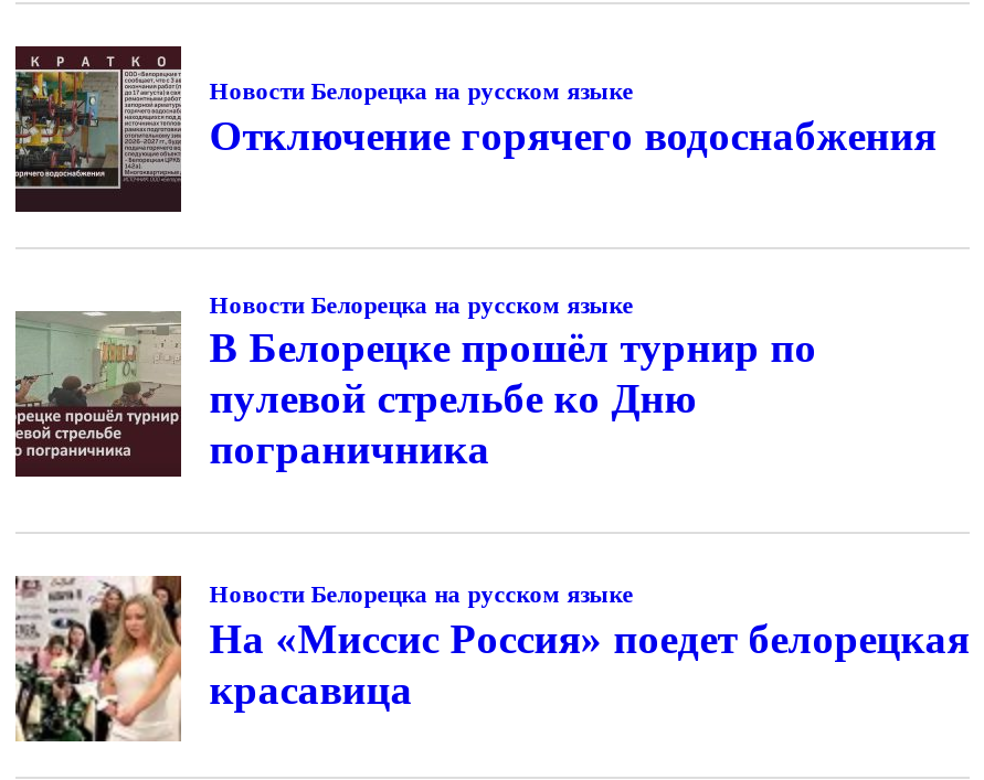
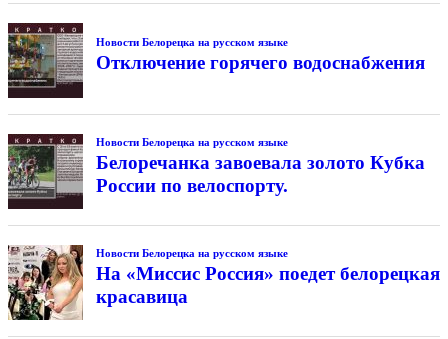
- [image]
- В Белорецке прошёл турнир по
- пулевой стрельбе ко Дню
- пограничника
+ [image]
+ Белоречанка завоевала золото Кубка
+ России по велоспорту.
